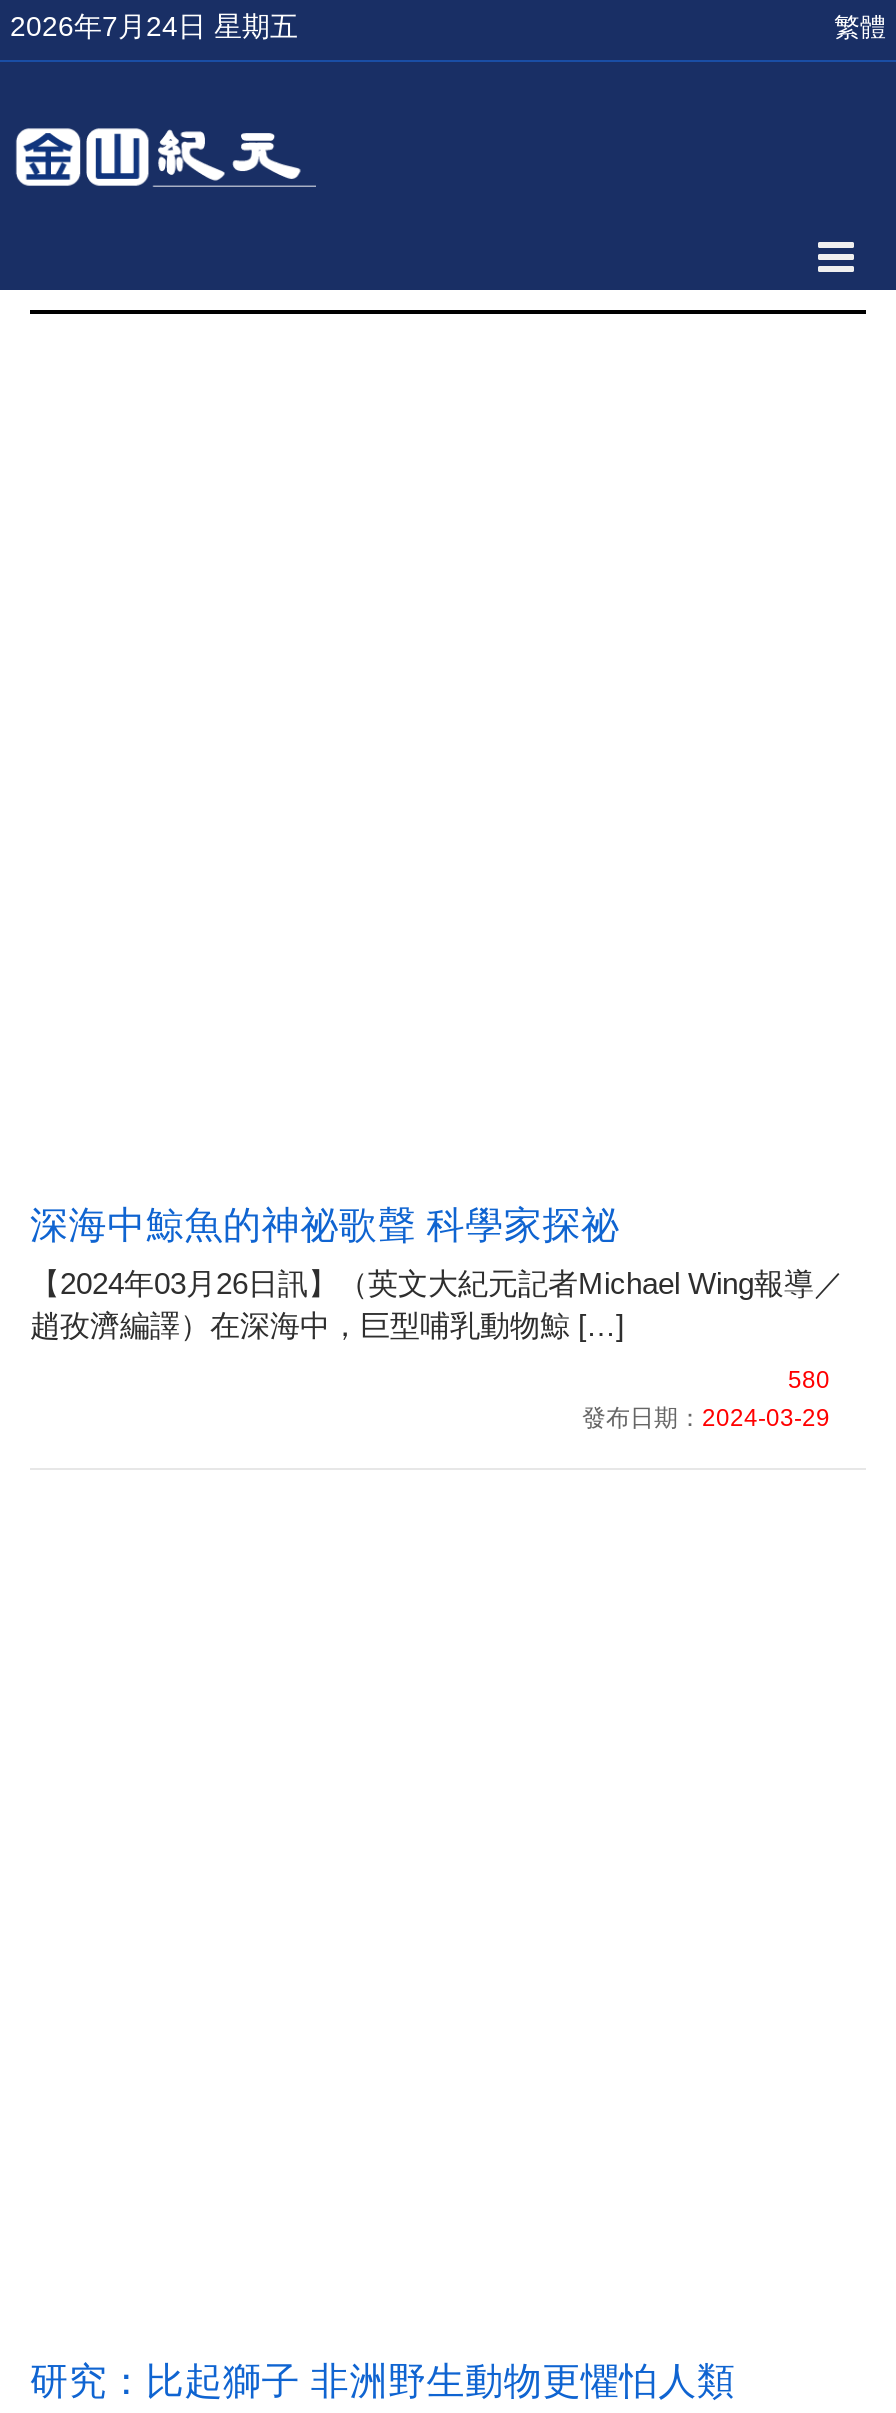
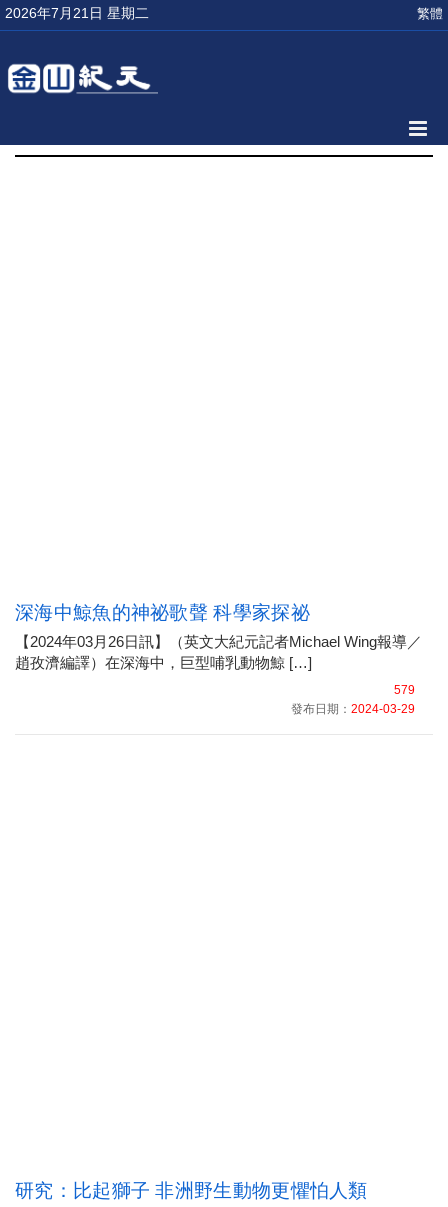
- 2026年7月24日 星期五
+ 2026年7月21日 星期二

- 580
+ 579
